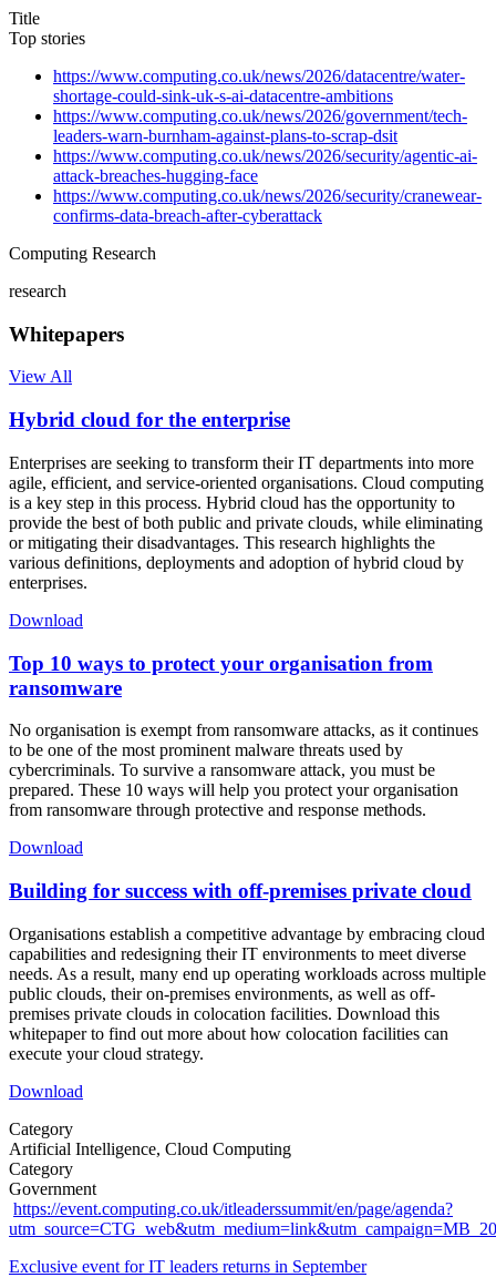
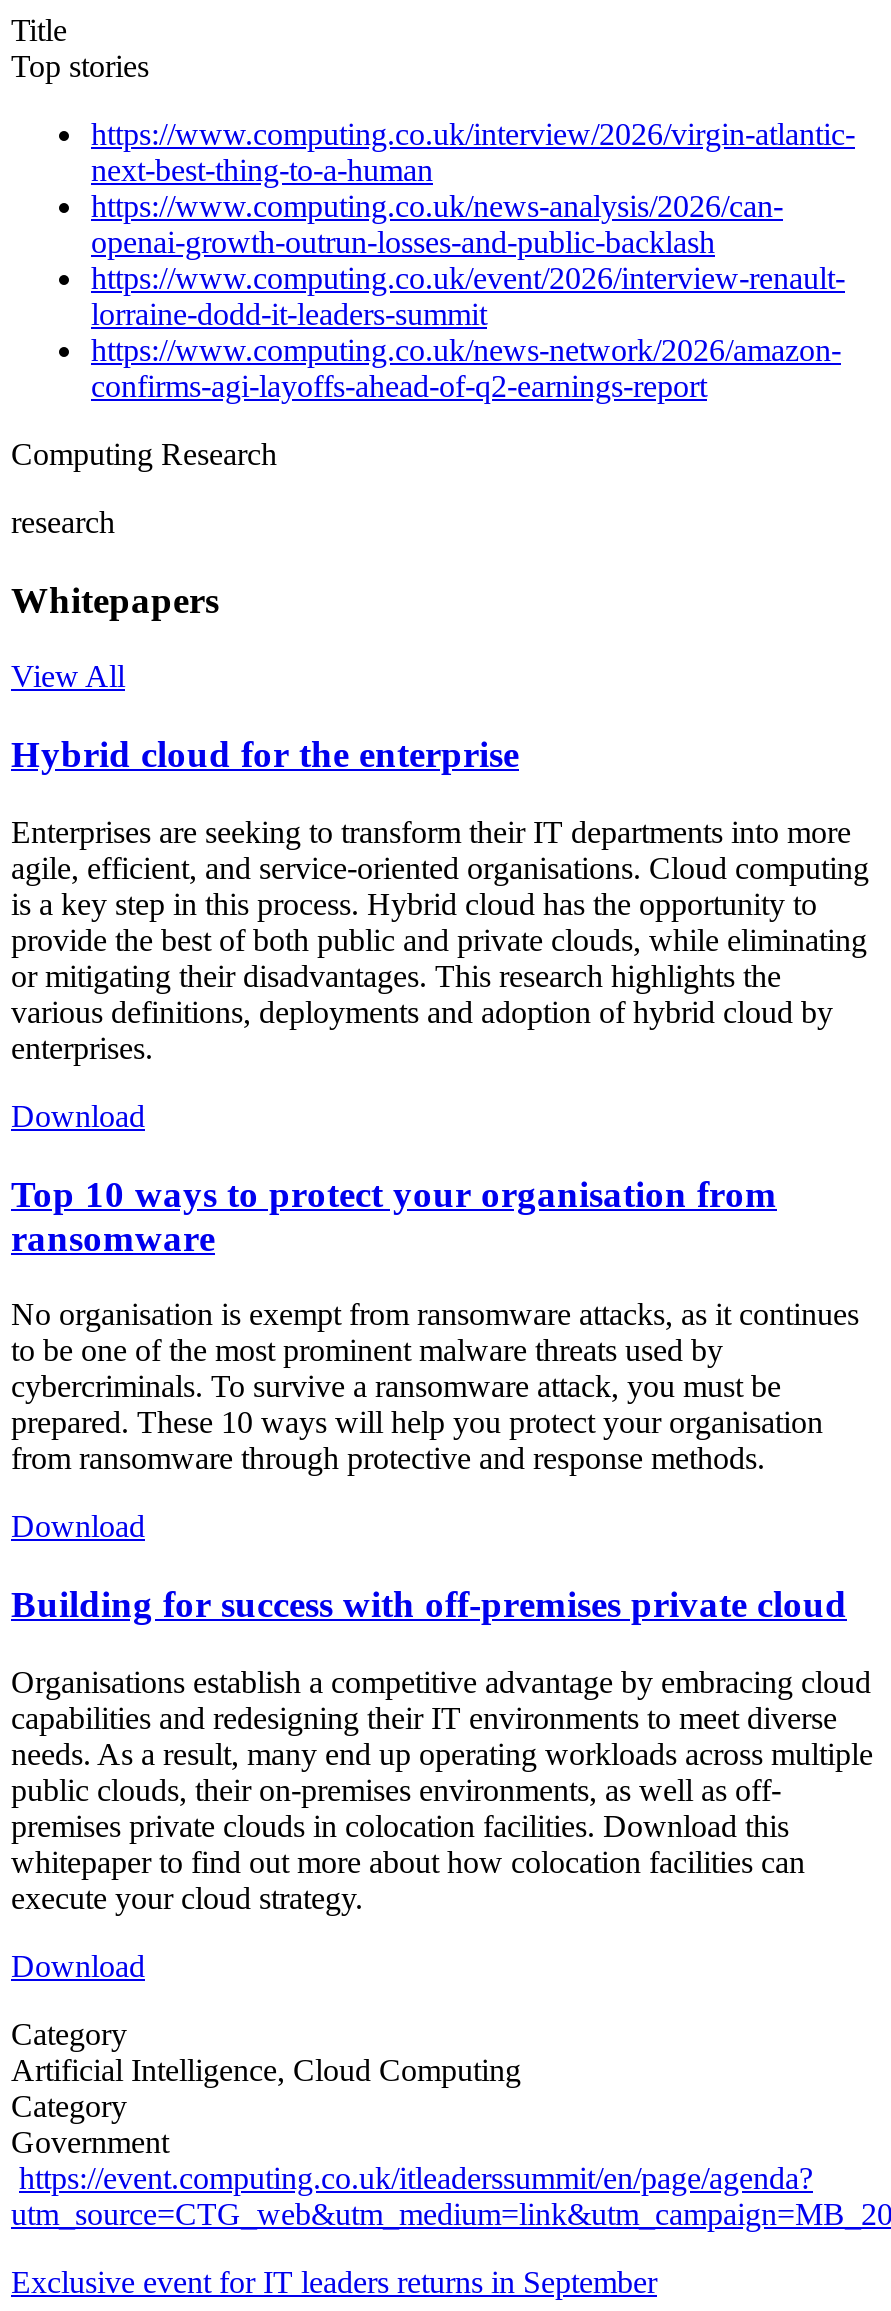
- https://www.computing.co.uk/news/2026/datacentre/water-
- shortage-could-sink-uk-s-ai-datacentre-ambitions
- https://www.computing.co.uk/news/2026/government/tech-
- leaders-warn-burnham-against-plans-to-scrap-dsit
- https://www.computing.co.uk/news/2026/security/agentic-ai-
- attack-breaches-hugging-face
- https://www.computing.co.uk/news/2026/security/cranewear-
- confirms-data-breach-after-cyberattack
+ https://www.computing.co.uk/interview/2026/virgin-atlantic-
+ next-best-thing-to-a-human
+ https://www.computing.co.uk/news-analysis/2026/can-
+ openai-growth-outrun-losses-and-public-backlash
+ https://www.computing.co.uk/event/2026/interview-renault-
+ lorraine-dodd-it-leaders-summit
+ https://www.computing.co.uk/news-network/2026/amazon-
+ confirms-agi-layoffs-ahead-of-q2-earnings-report
